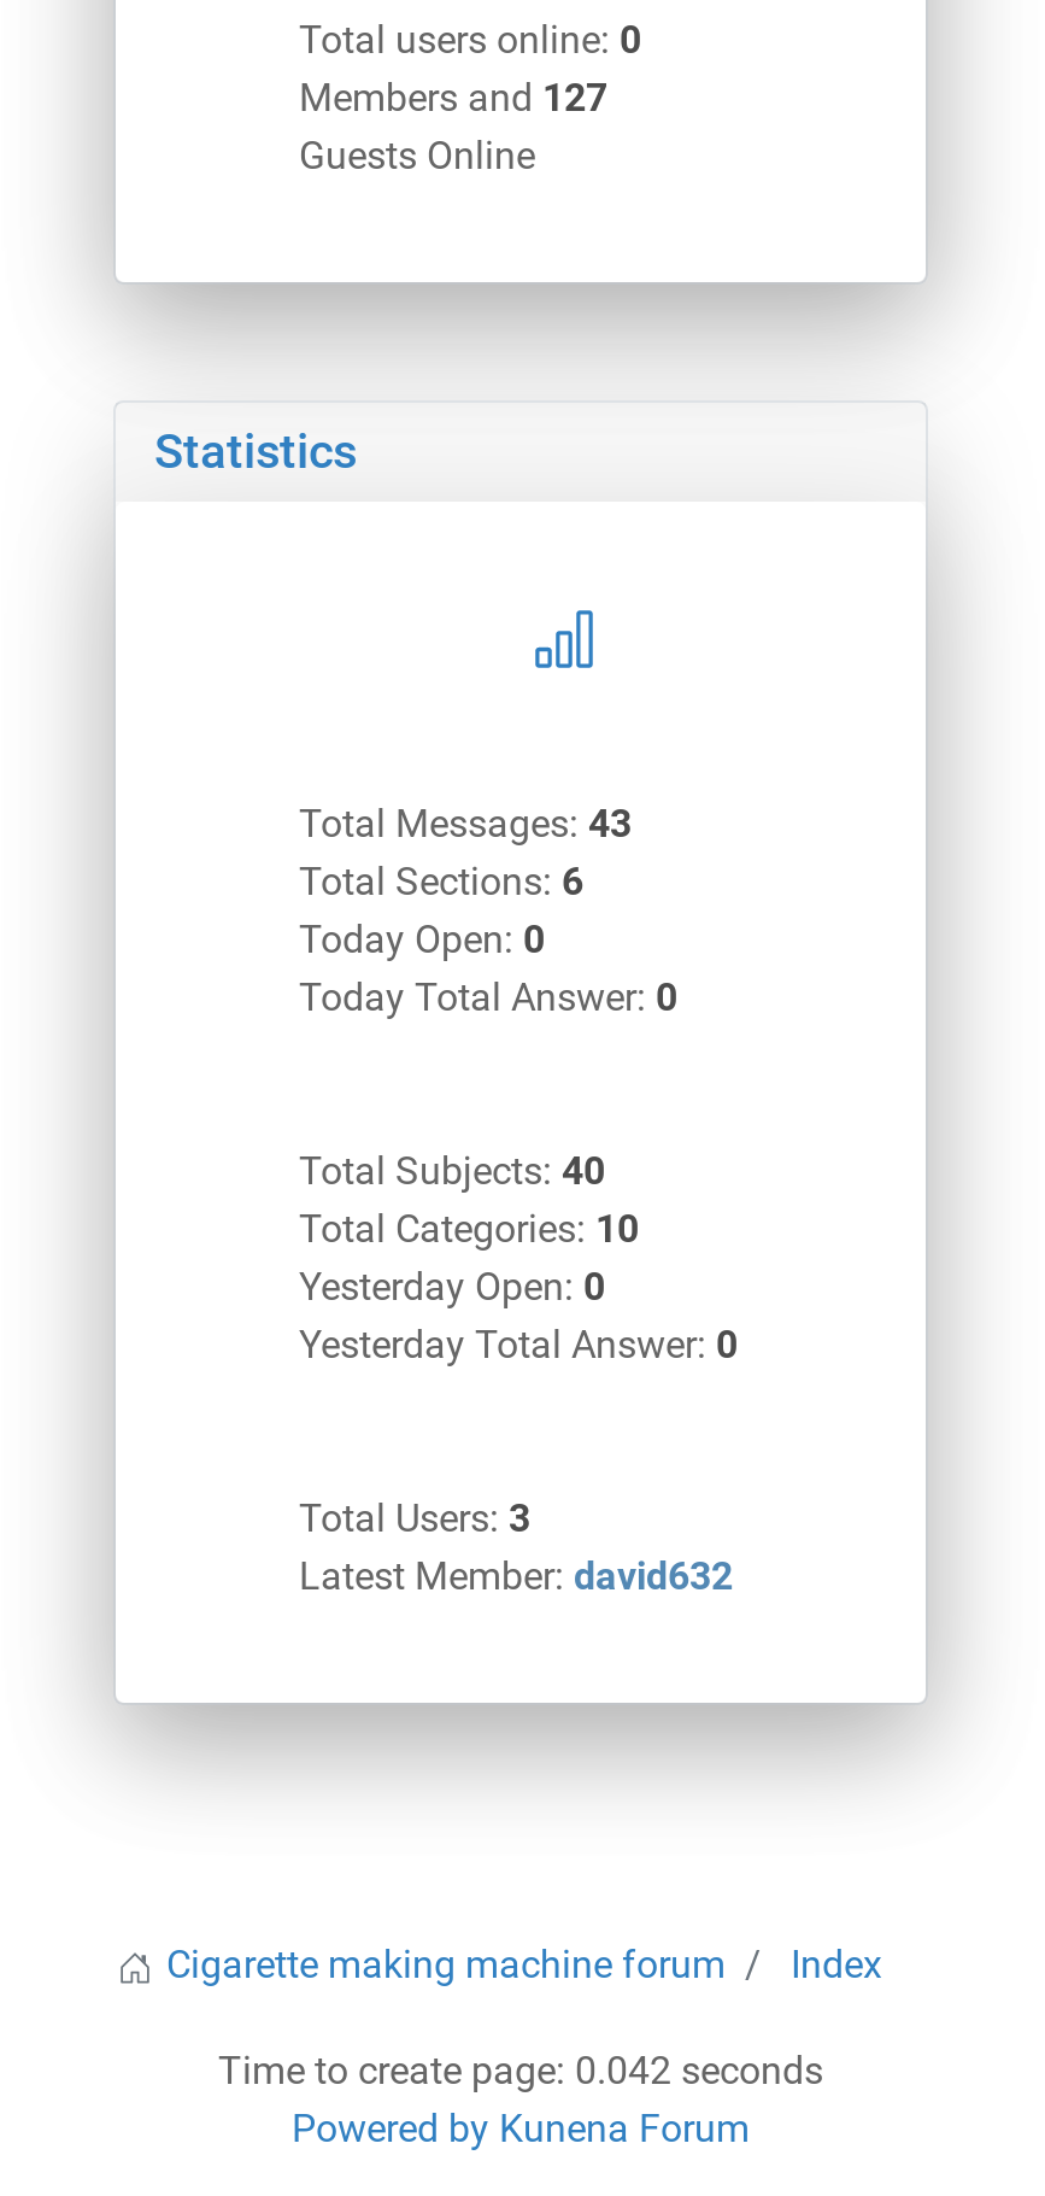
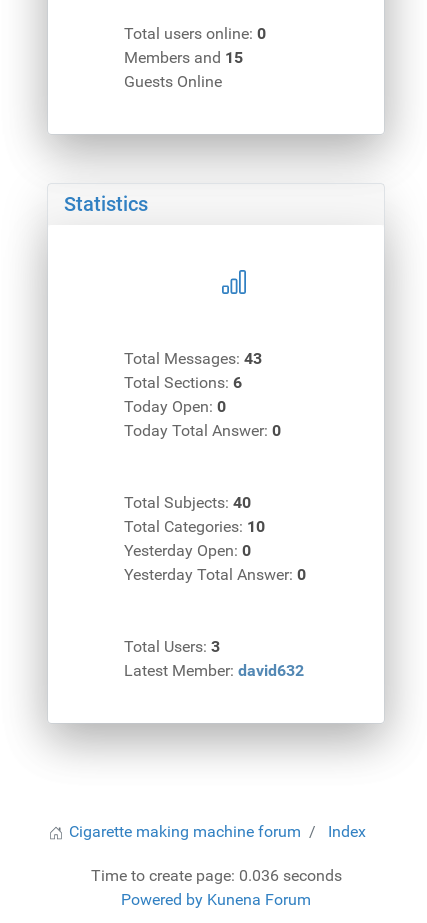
- Members and 127
+ Members and 15

- Time to create page: 0.042 seconds
+ Time to create page: 0.036 seconds
